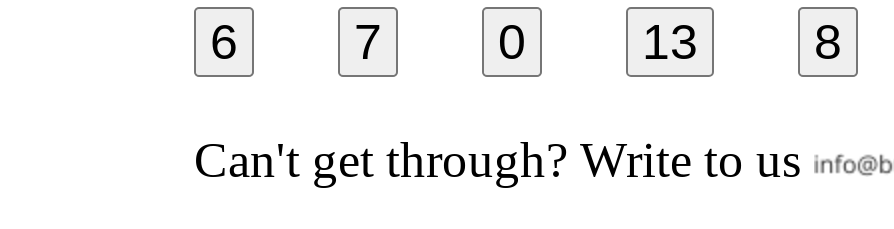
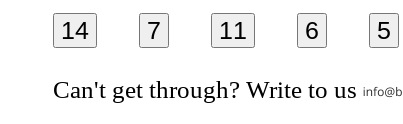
- 6
+ 14

- 0
+ 11

- 13
+ 6

- 8
+ 5
